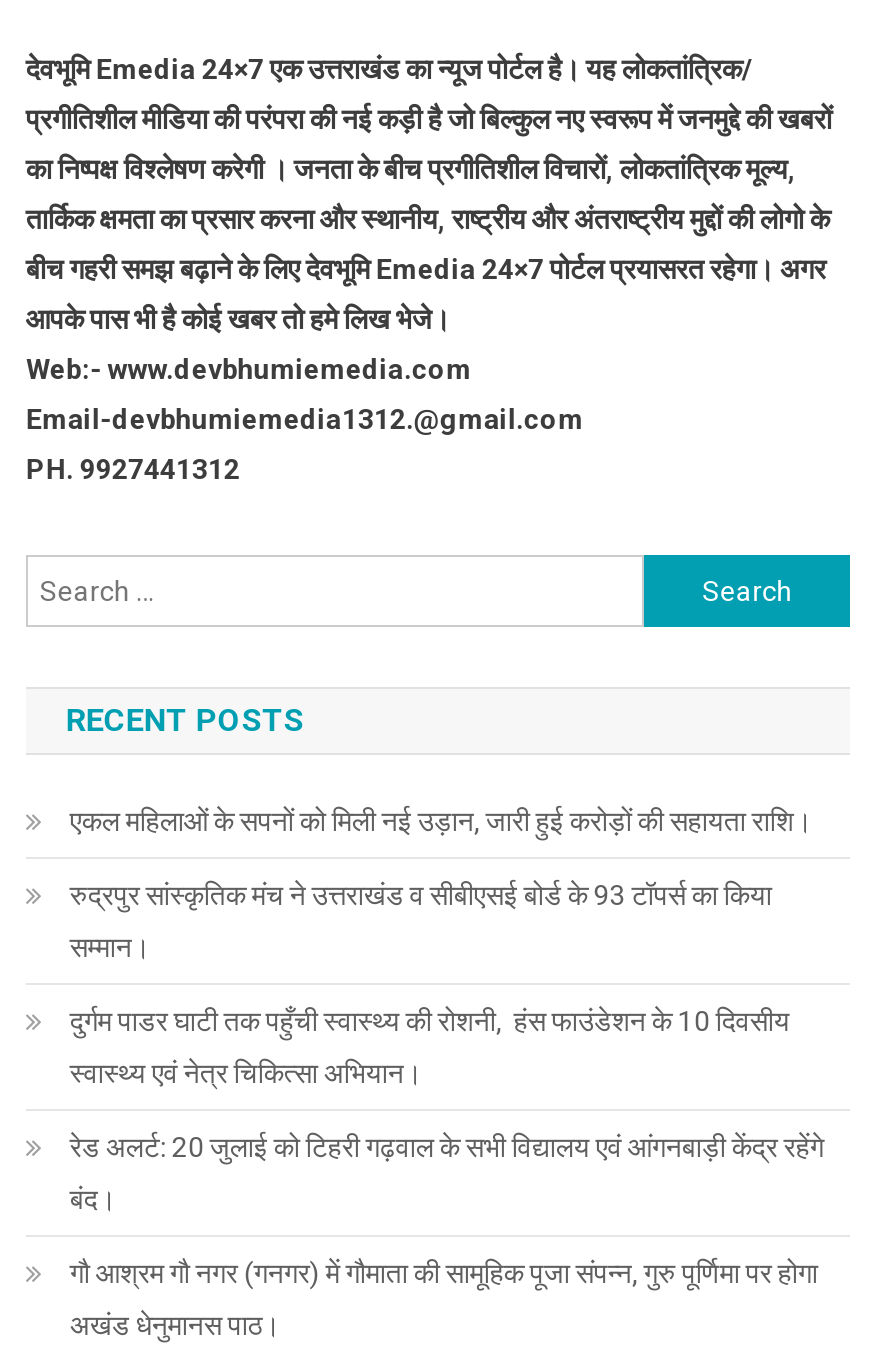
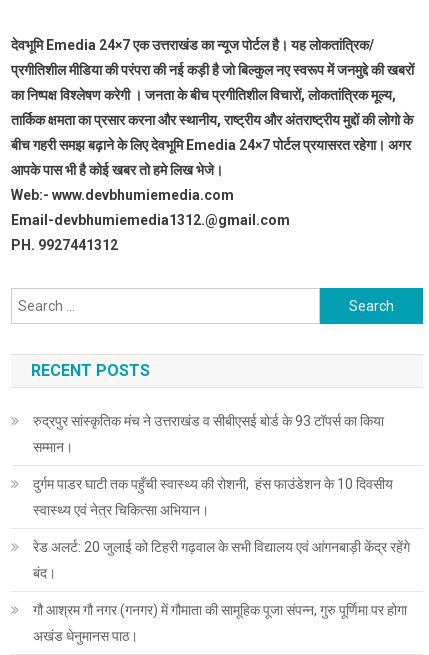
- एकल महिलाओं के सपनों को मिली नई उड़ान, जारी हुई करोड़ों की सहायता राशि।
